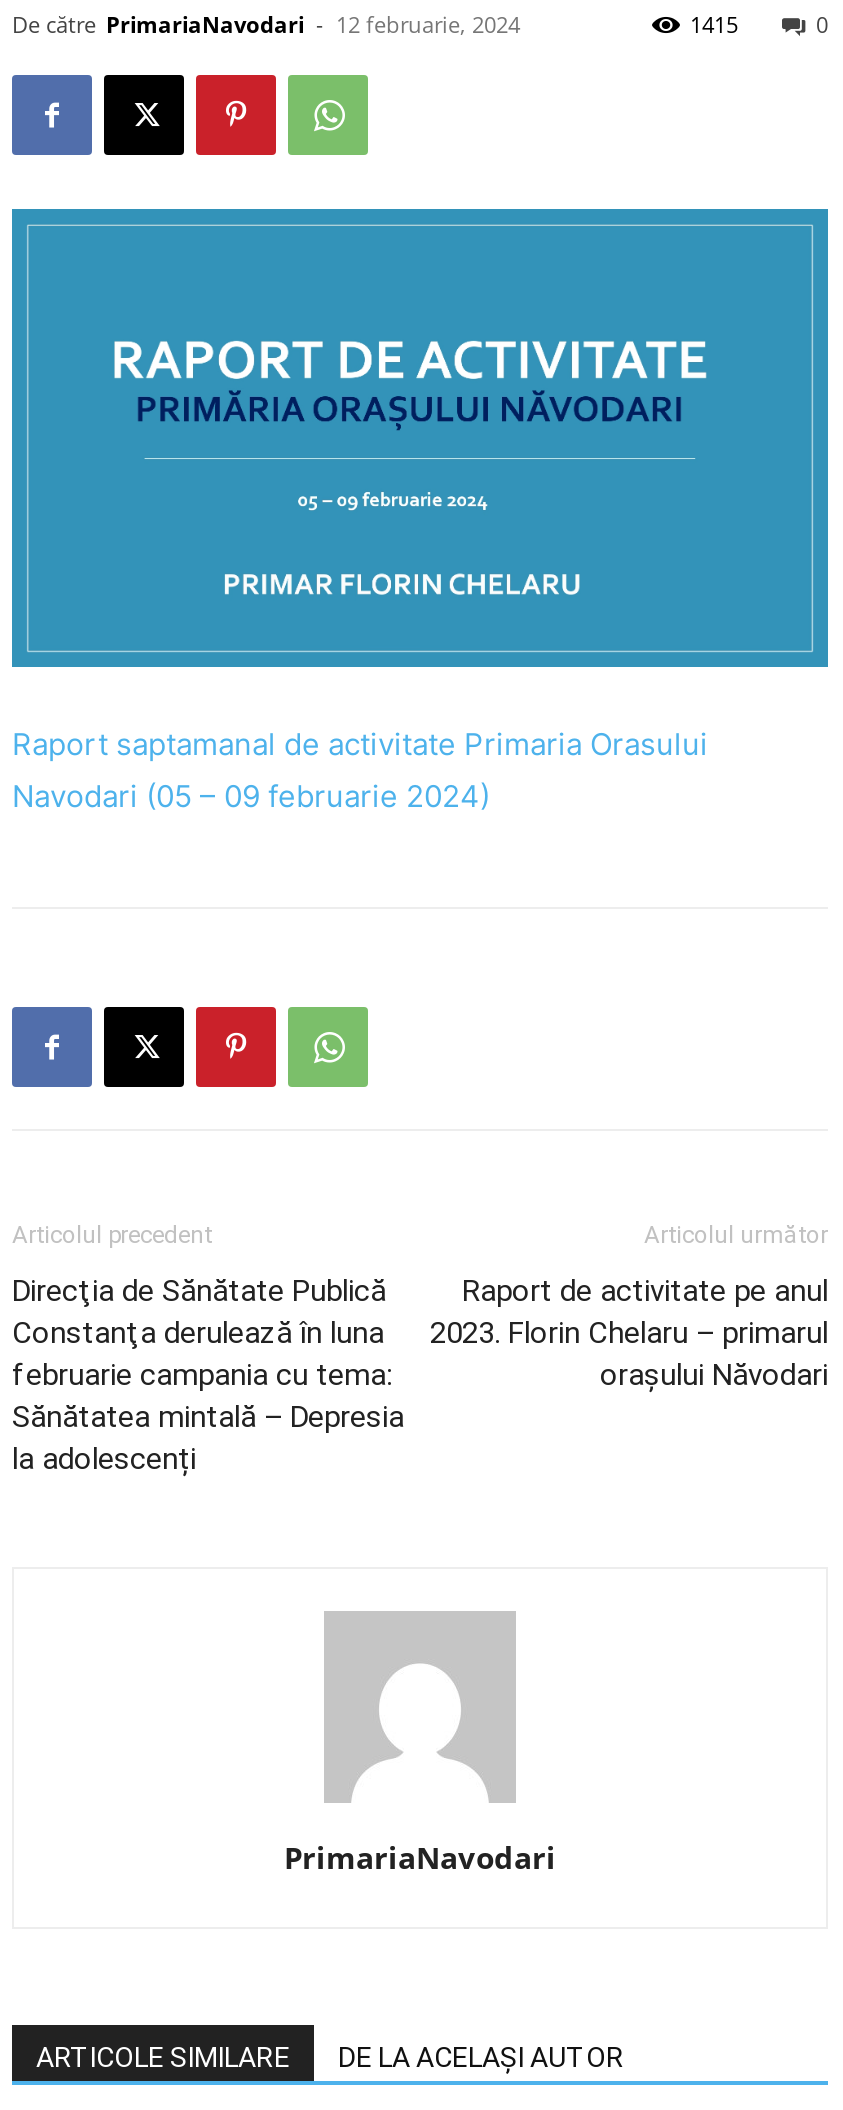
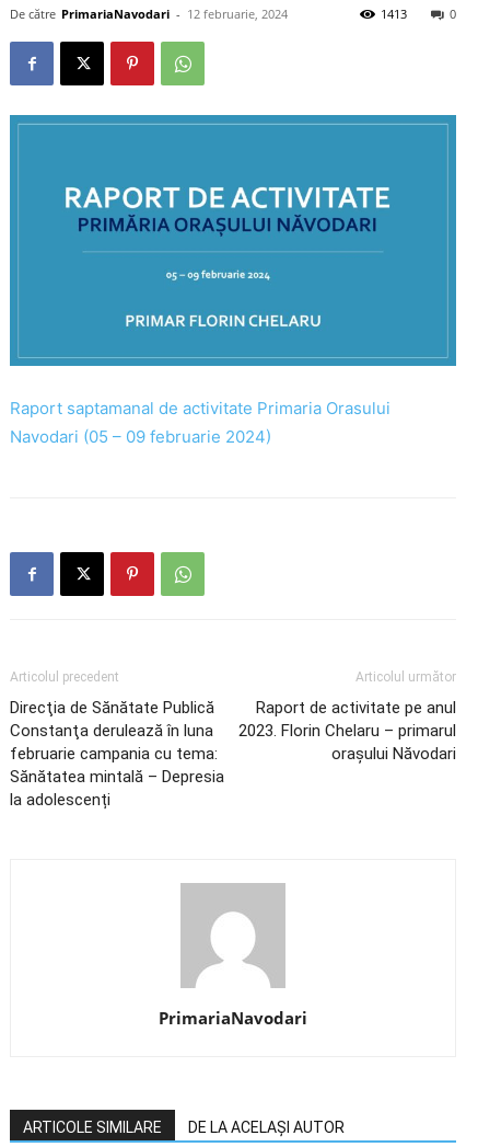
- 1415
+ 1413
